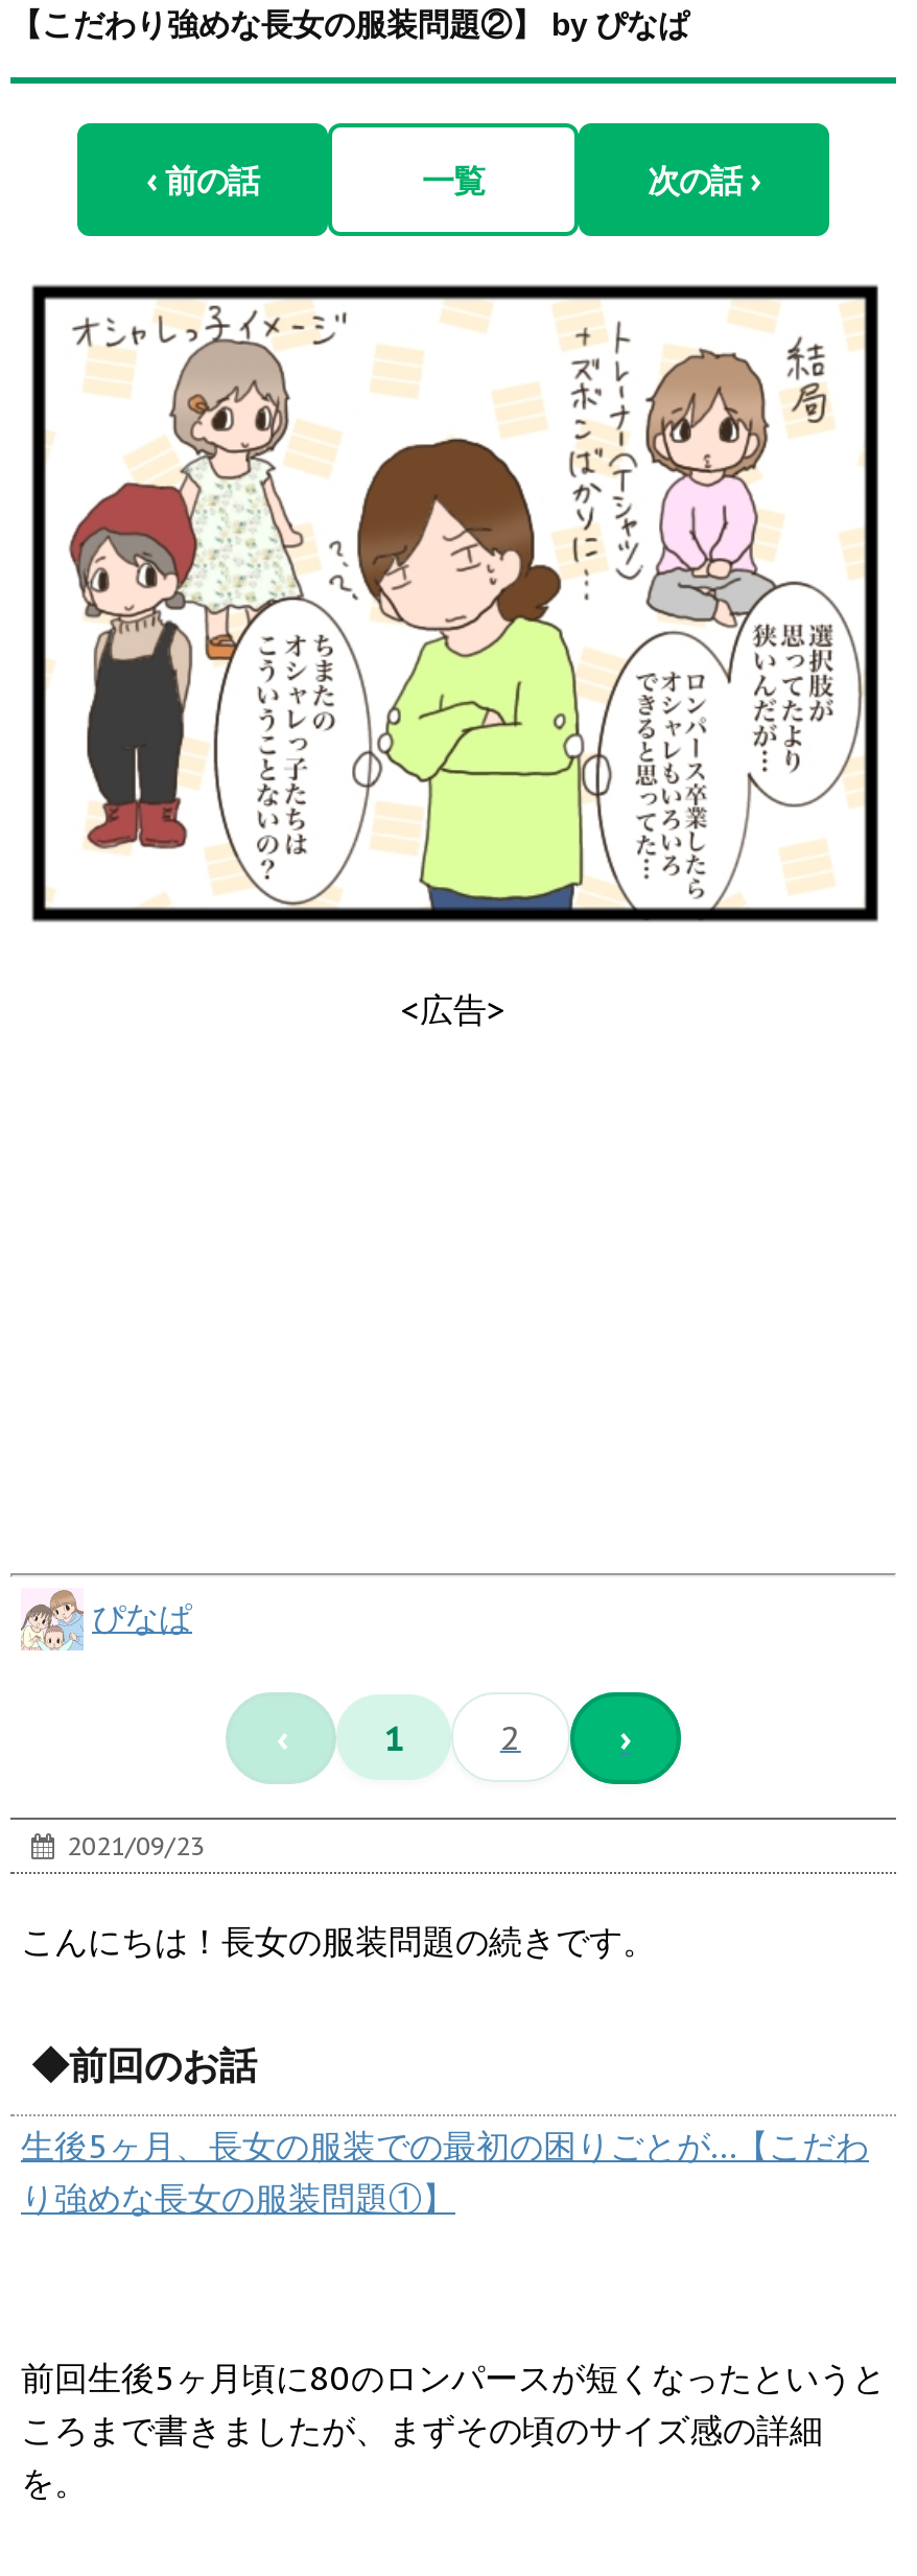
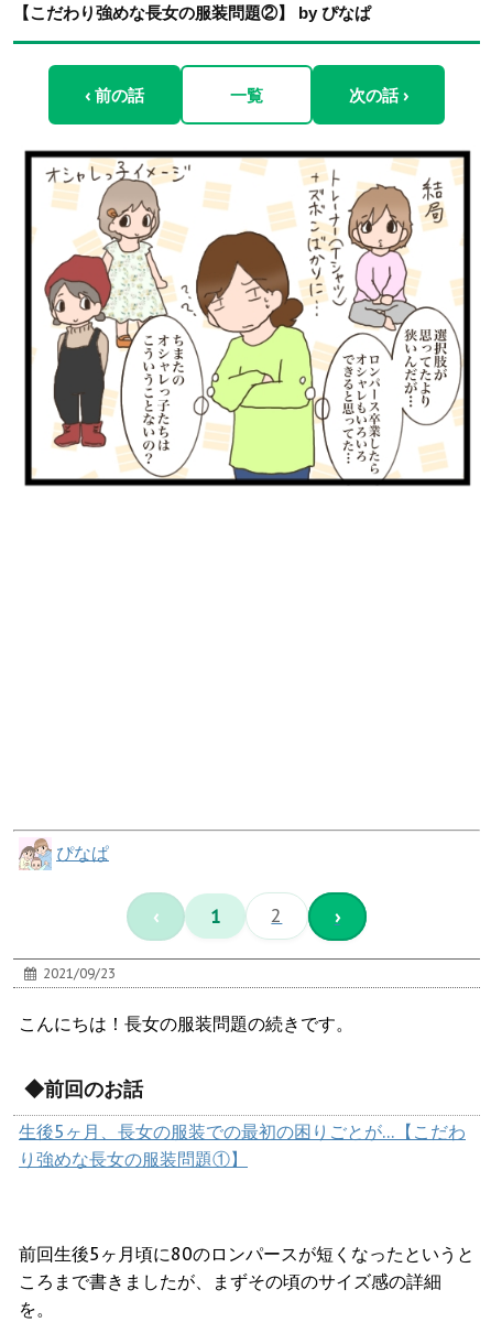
- <広告>
